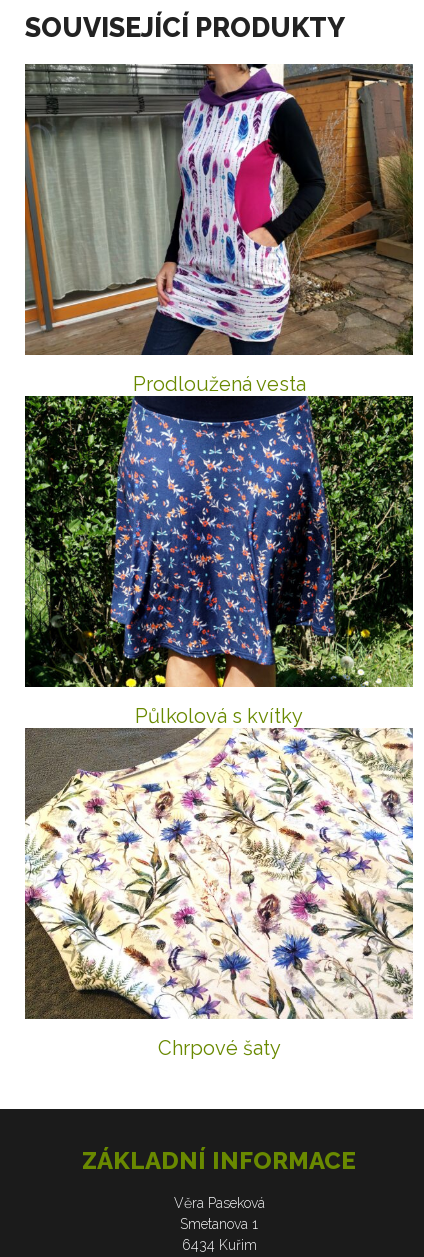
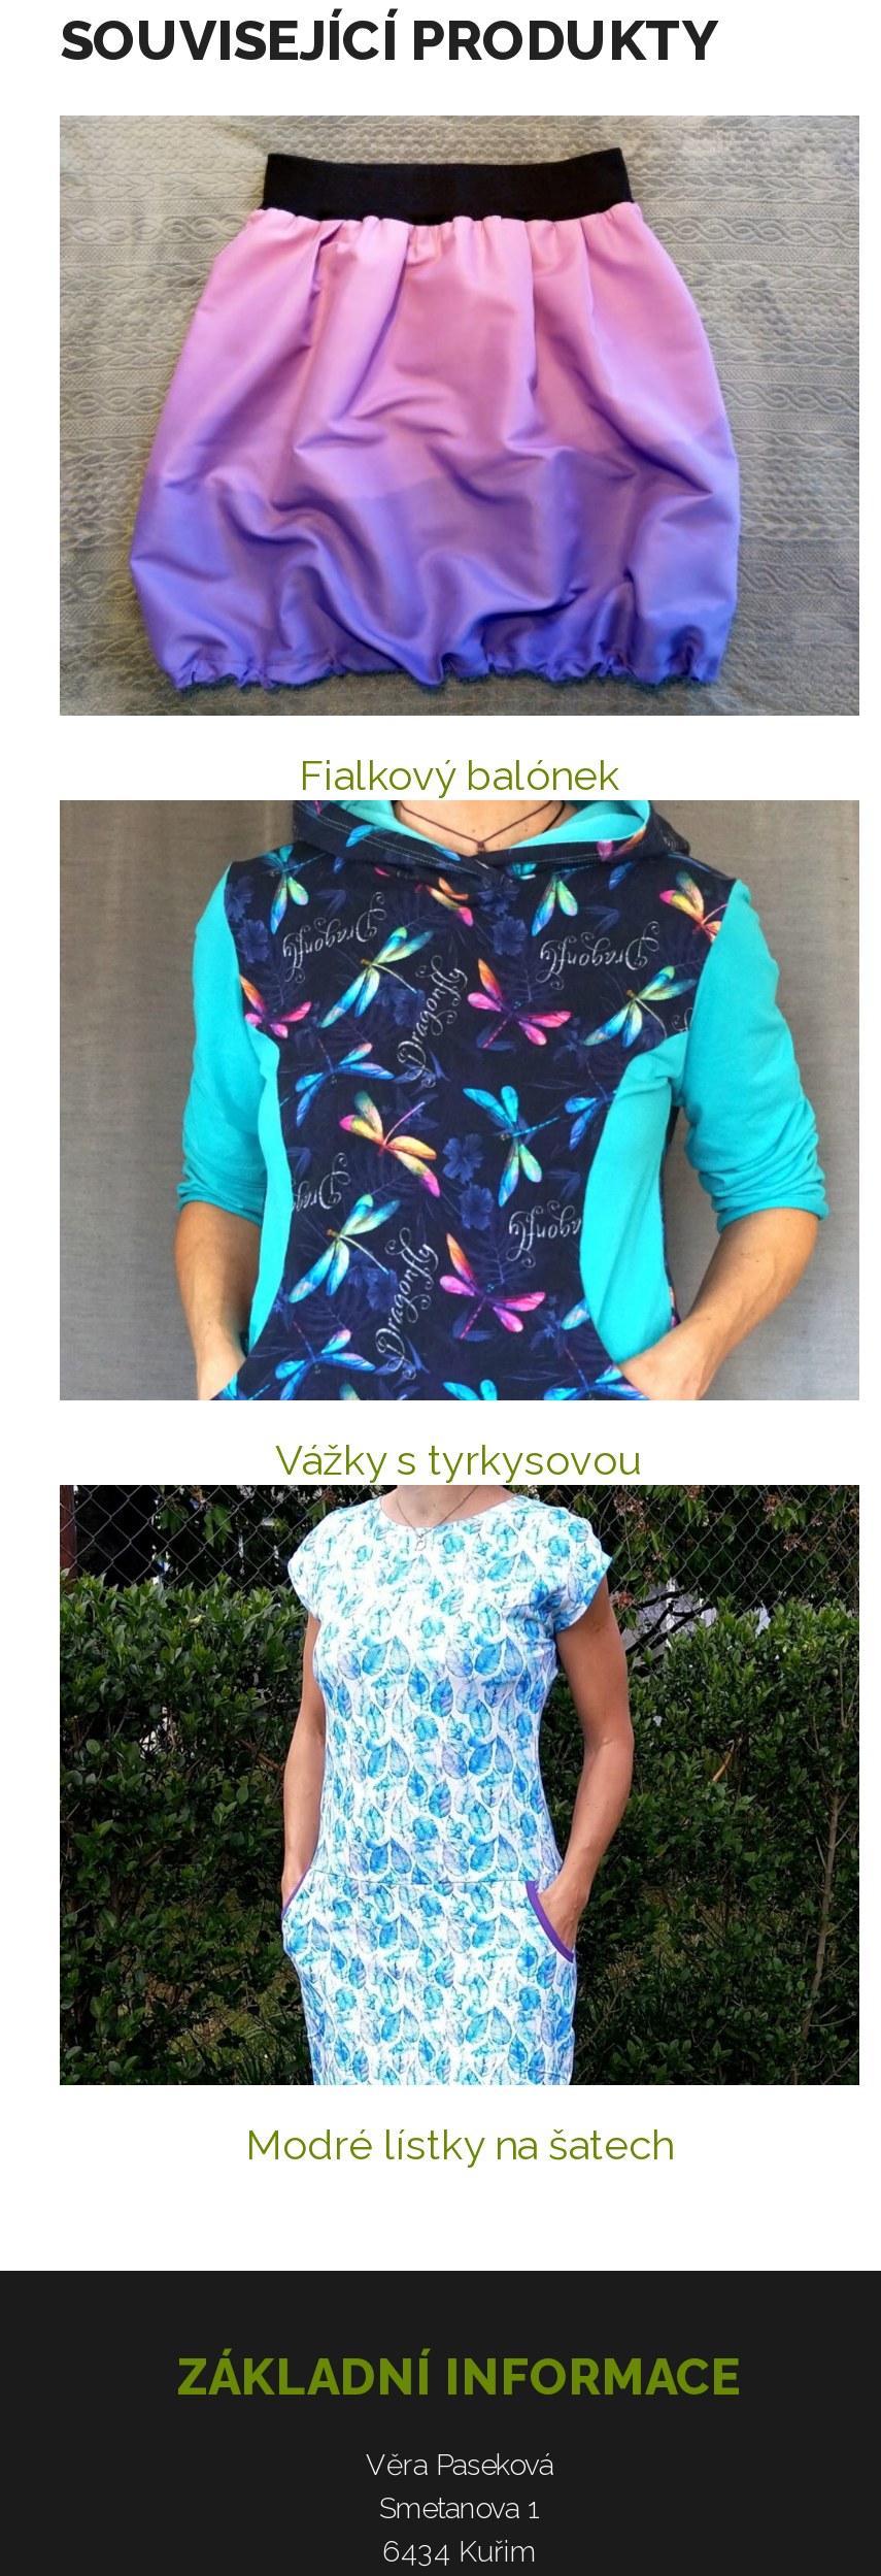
- [image]
- Prodloužená vesta
+ [image]
+ Fialkový balónek

- [image]
- Půlkolová s kvítky
+ [image]
+ Vážky s tyrkysovou

- [image]
- Chrpové šaty
+ [image]
+ Modré lístky na šatech
